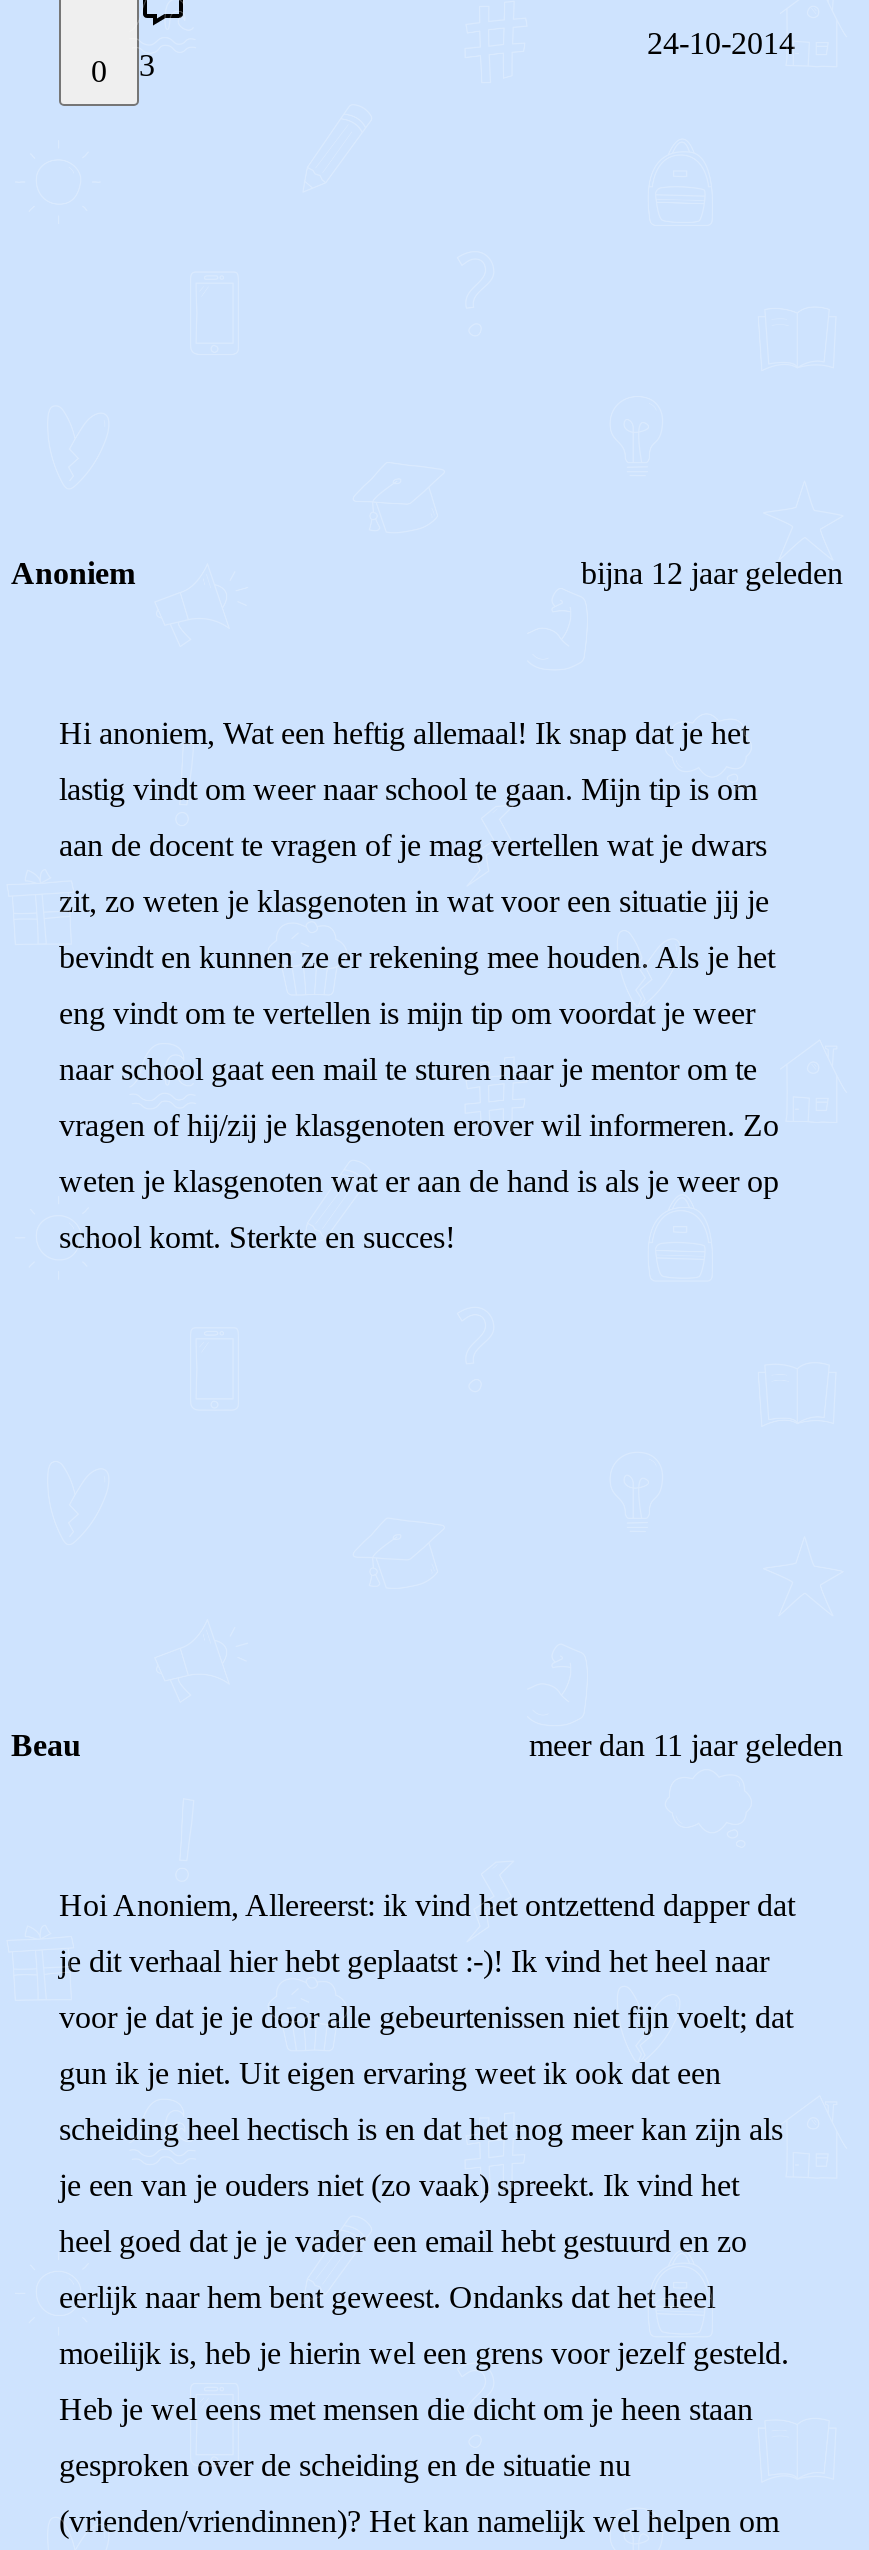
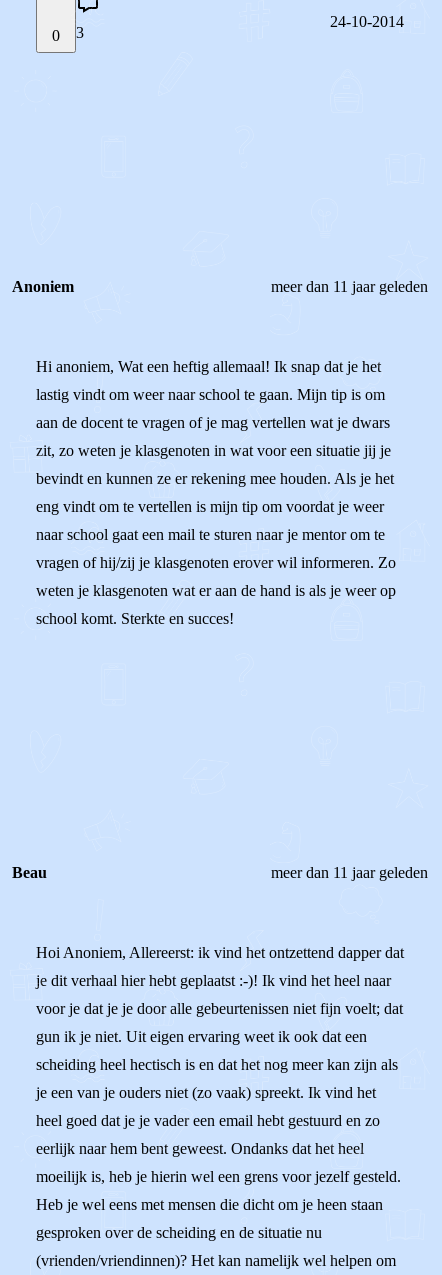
- bijna 12 jaar geleden
+ meer dan 11 jaar geleden
